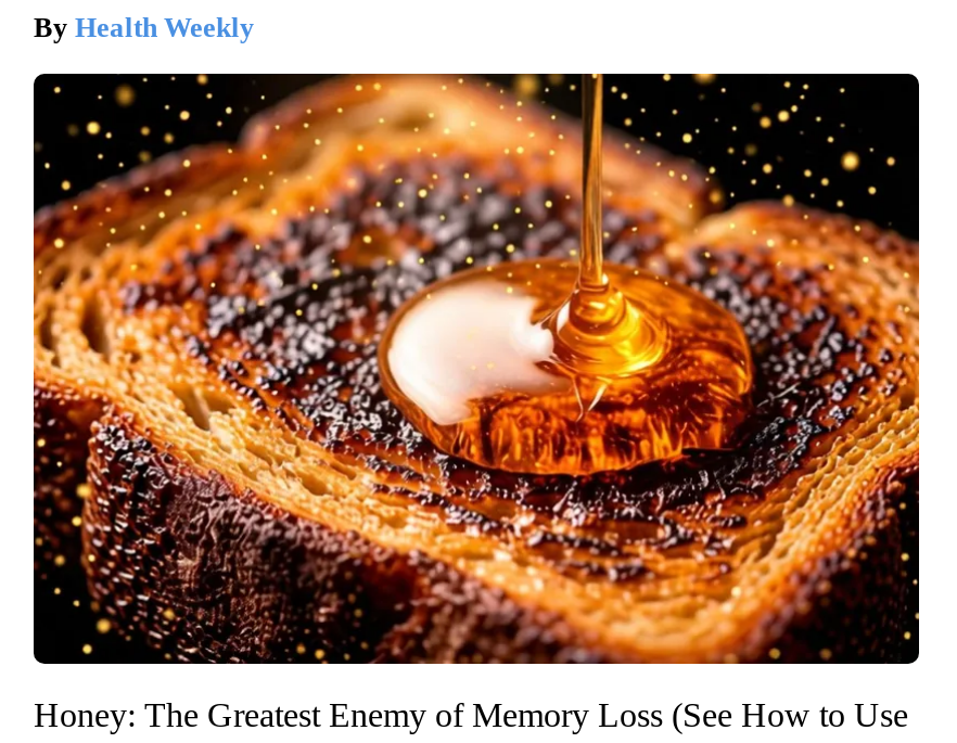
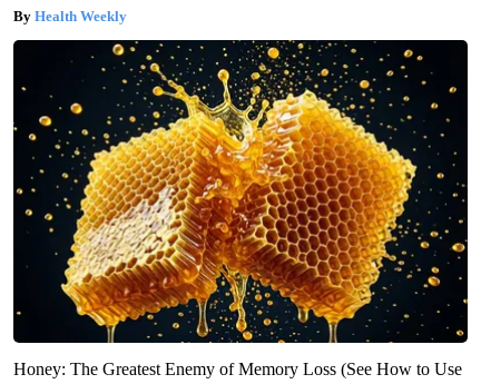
- [image]
+ [image]
